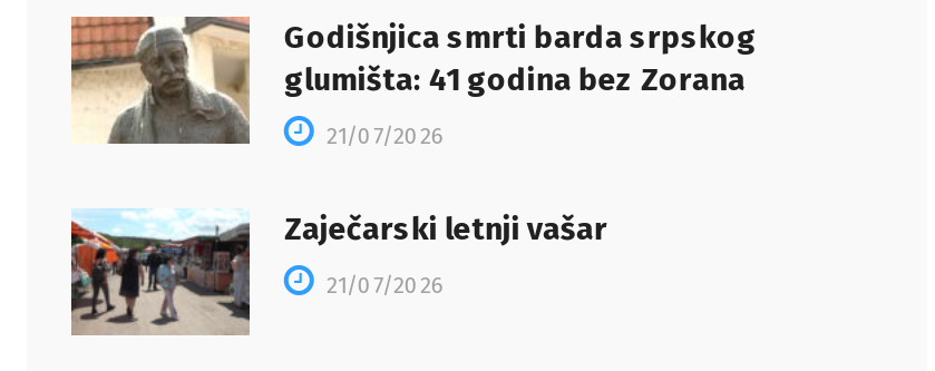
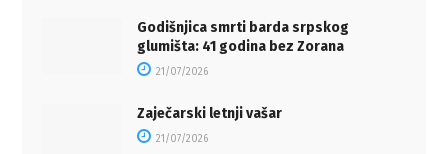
- [image]

- [image]
